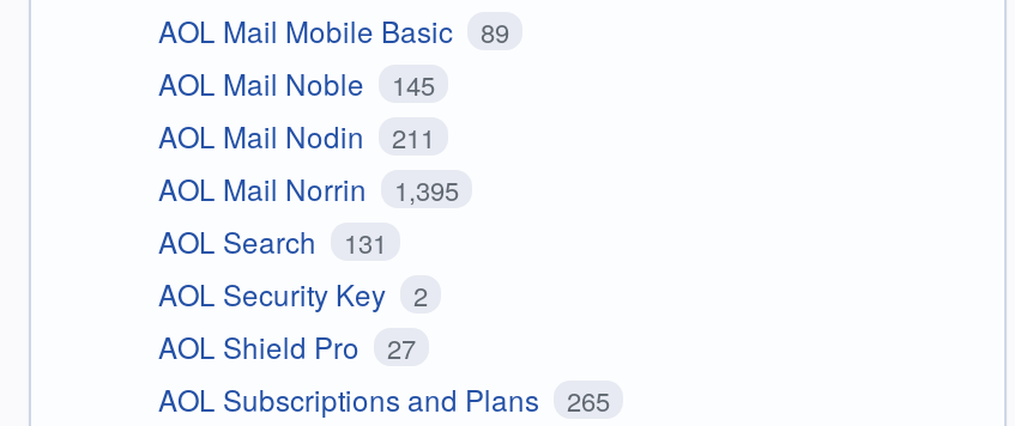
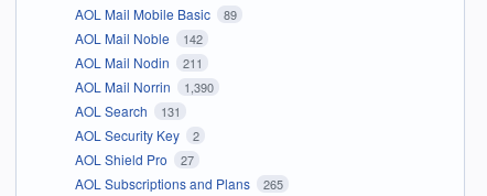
- AOL Mail Noble 145
+ AOL Mail Noble 142

- AOL Mail Norrin 1,395
+ AOL Mail Norrin 1,390
